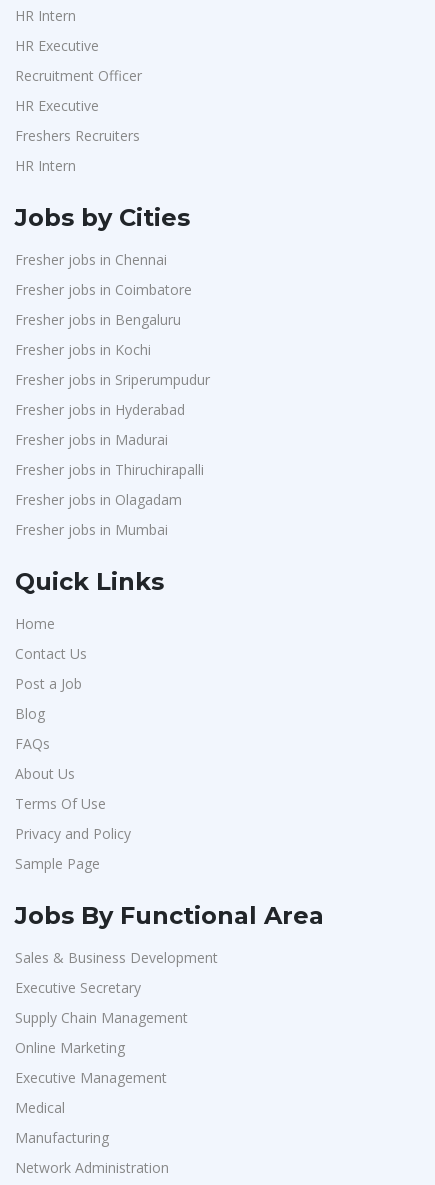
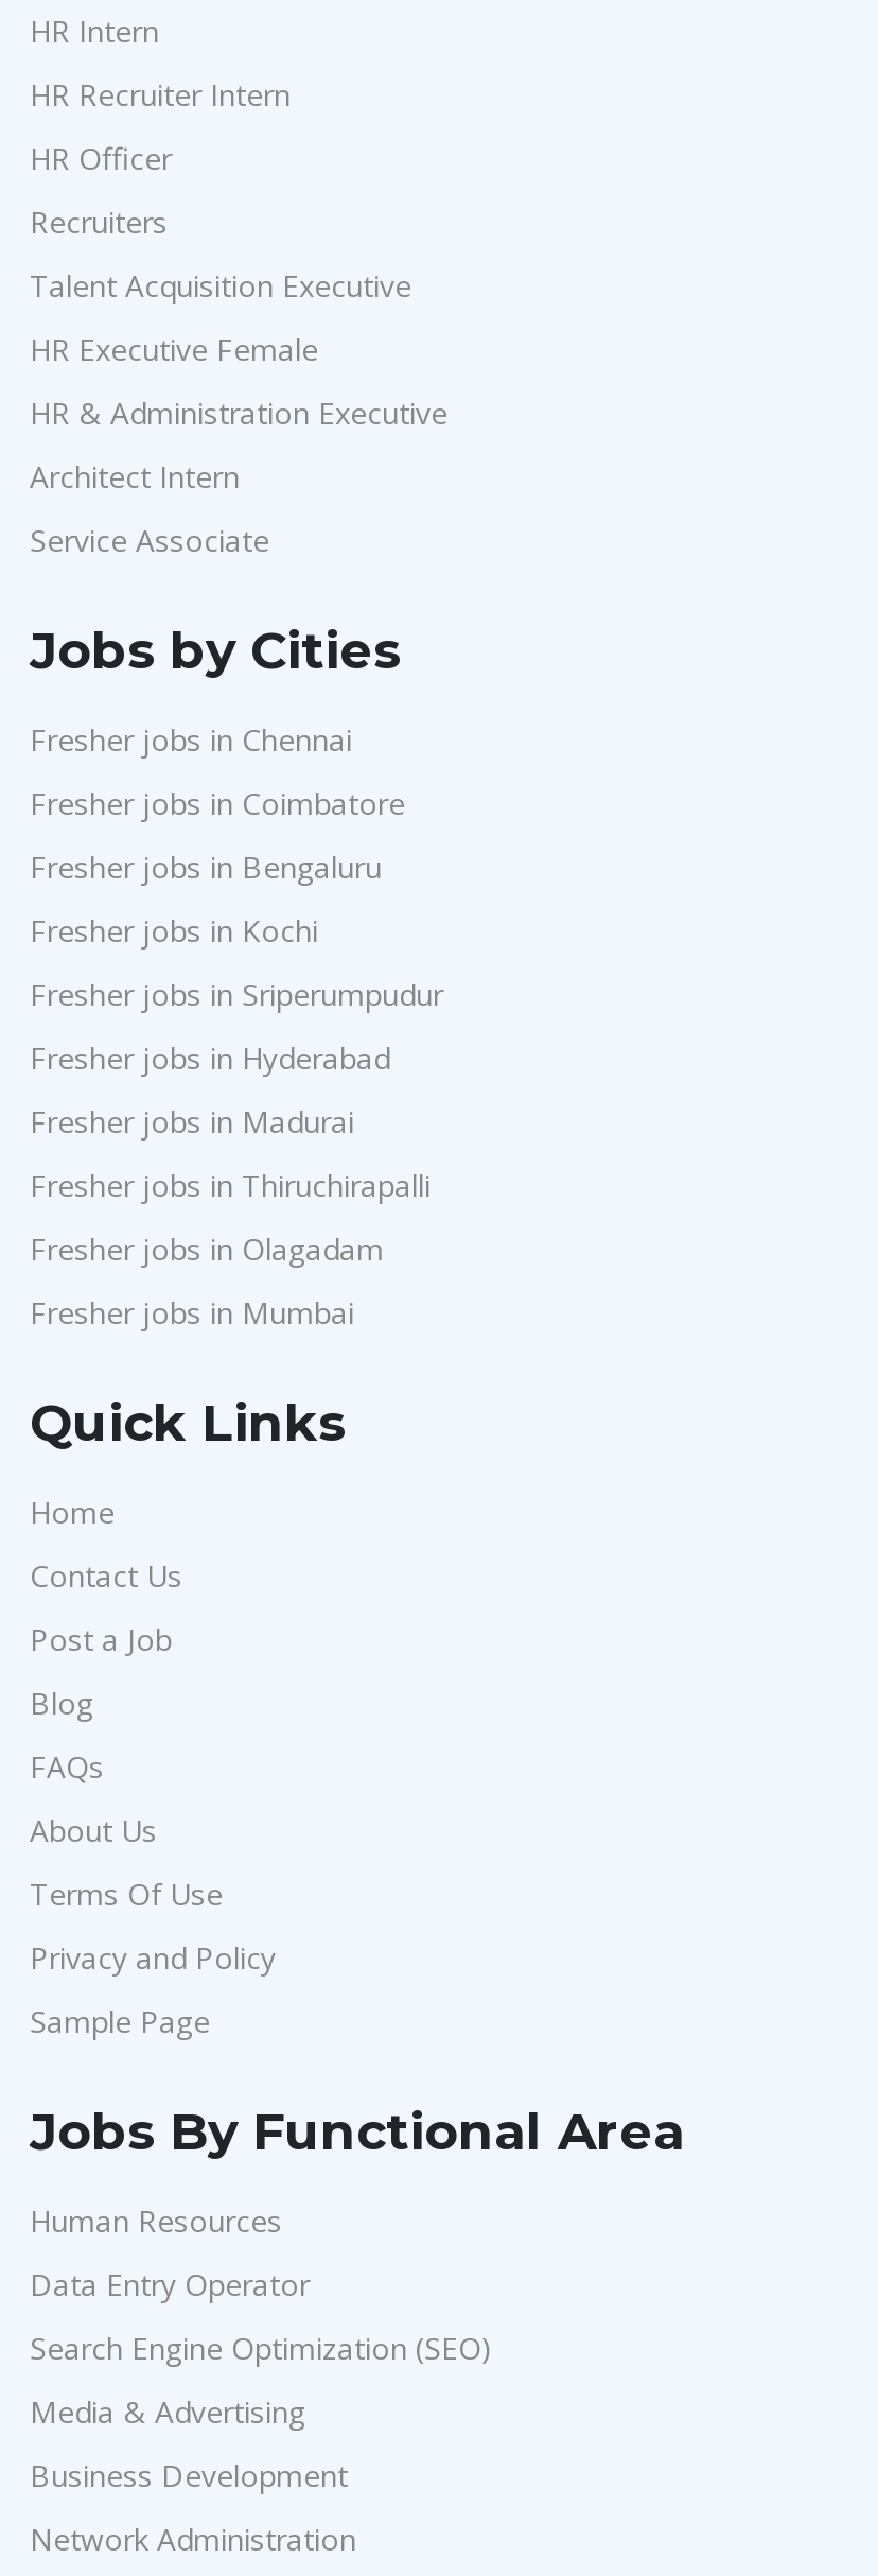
- HR Executive
- Recruitment Officer
- HR Executive
- Freshers Recruiters
- HR Intern
+ HR Recruiter Intern
+ HR Officer
+ Recruiters
+ Talent Acquisition Executive
+ HR Executive Female
+ HR & Administration Executive
+ Architect Intern
+ Service Associate

moved down: Jobs by Cities | Fresher jobs in Chennai | Fresher jobs in Coimbatore | ... | Sample Page | Jobs By Functional Area

- Sales & Business Development
- Executive Secretary
- Supply Chain Management
- Online Marketing
- Executive Management
- Medical
- Manufacturing
+ Human Resources
+ Data Entry Operator
+ Search Engine Optimization (SEO)
+ Media & Advertising
+ Business Development
